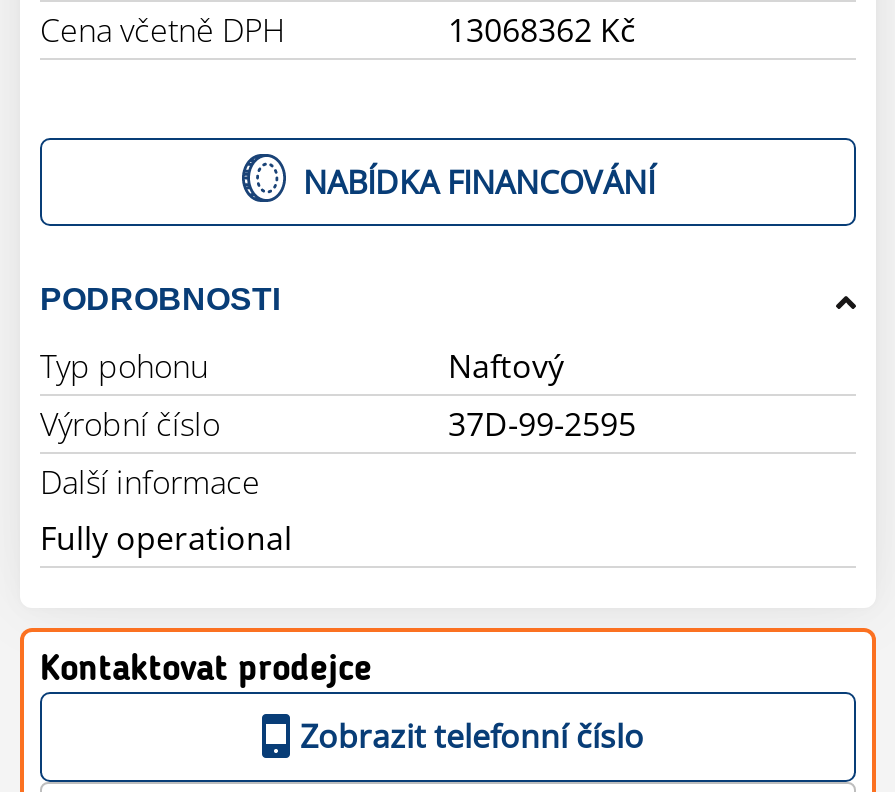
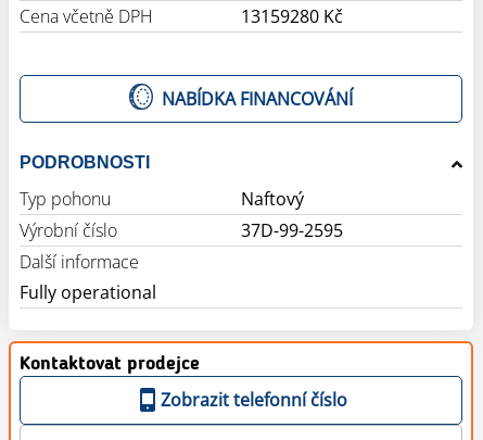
- 13068362 Kč
+ 13159280 Kč
